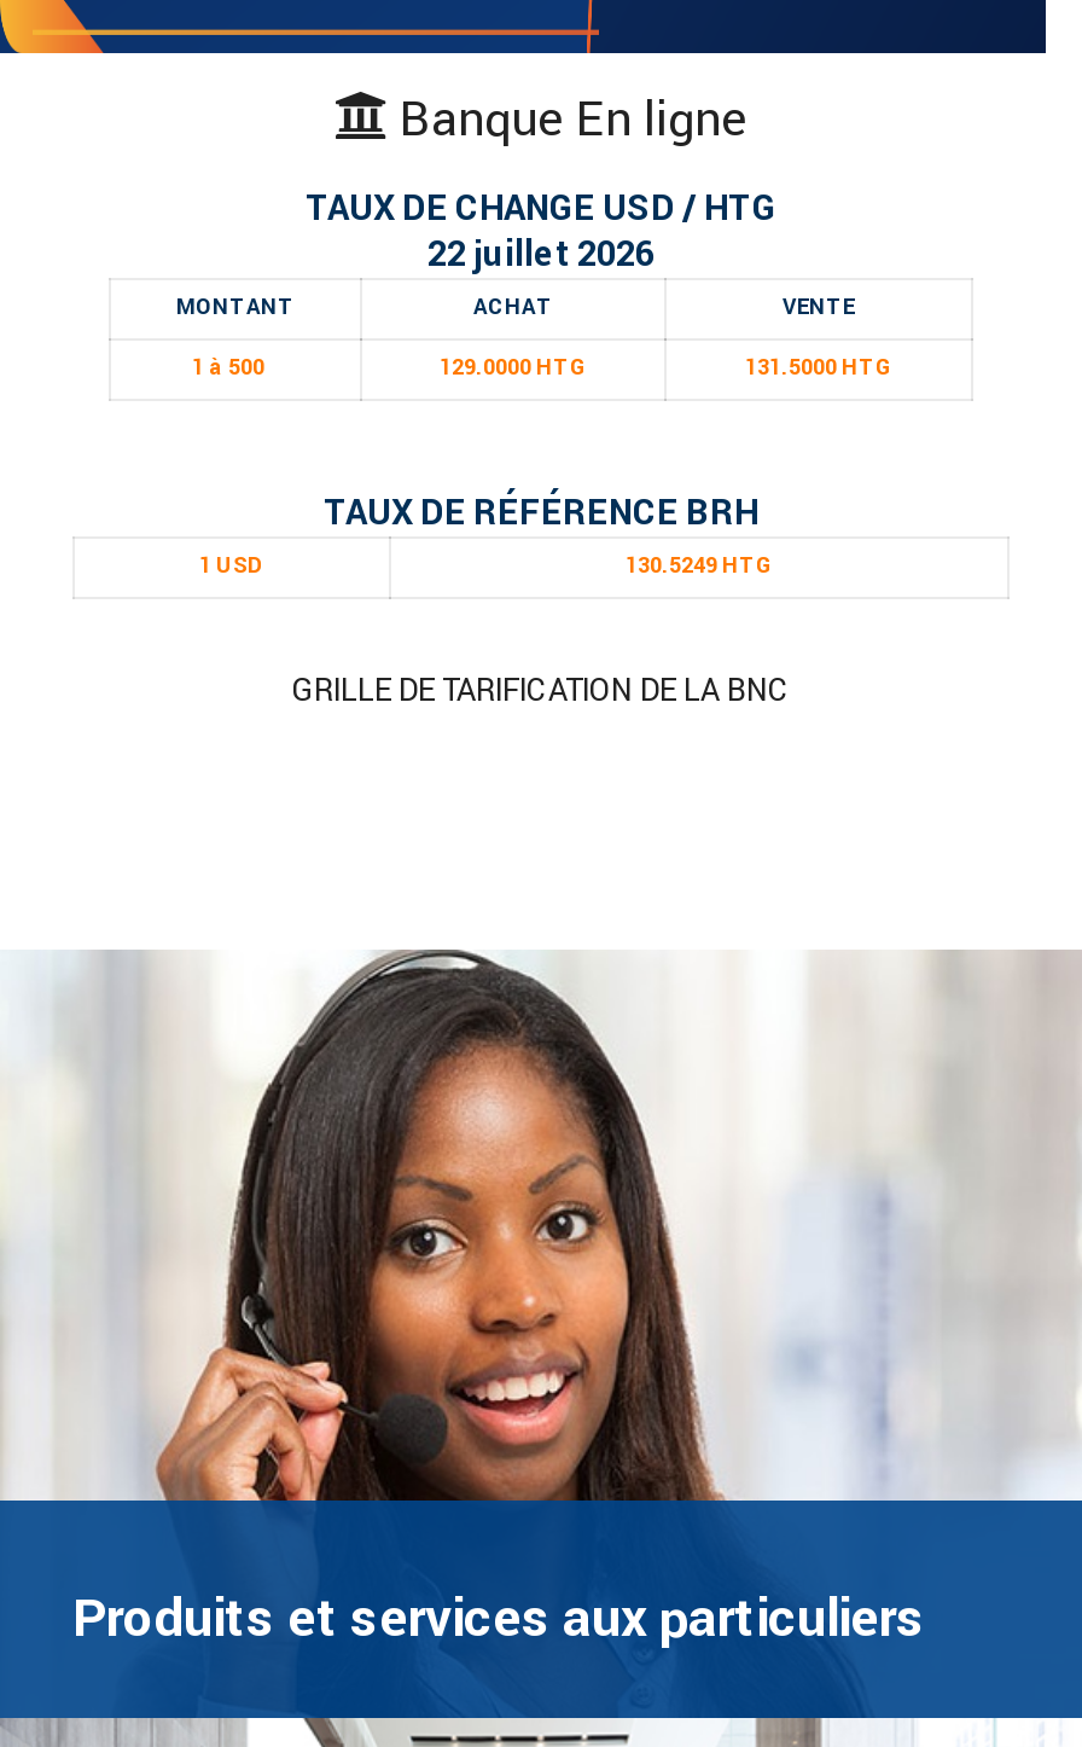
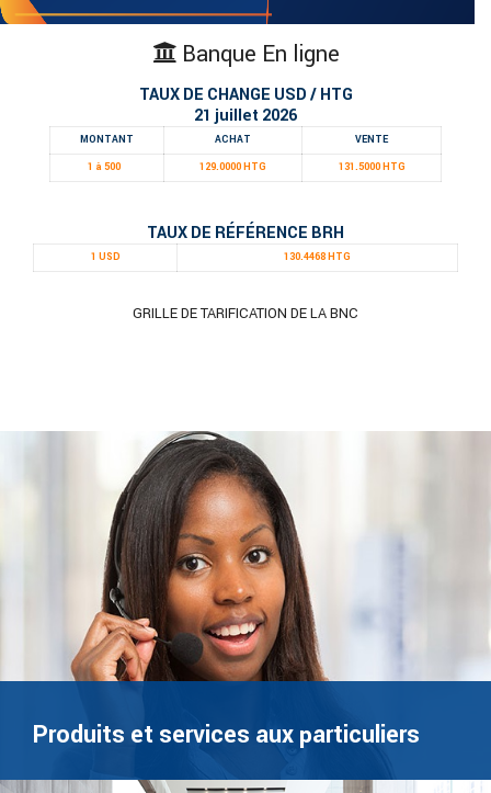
- 22 juillet 2026
+ 21 juillet 2026

- 130.5249 HTG
+ 130.4468 HTG
